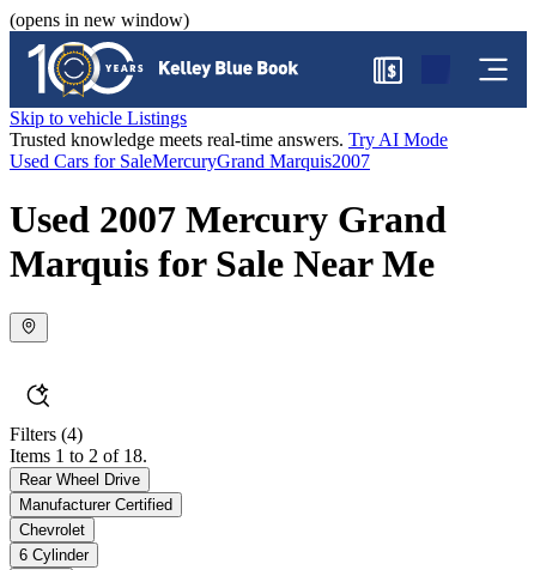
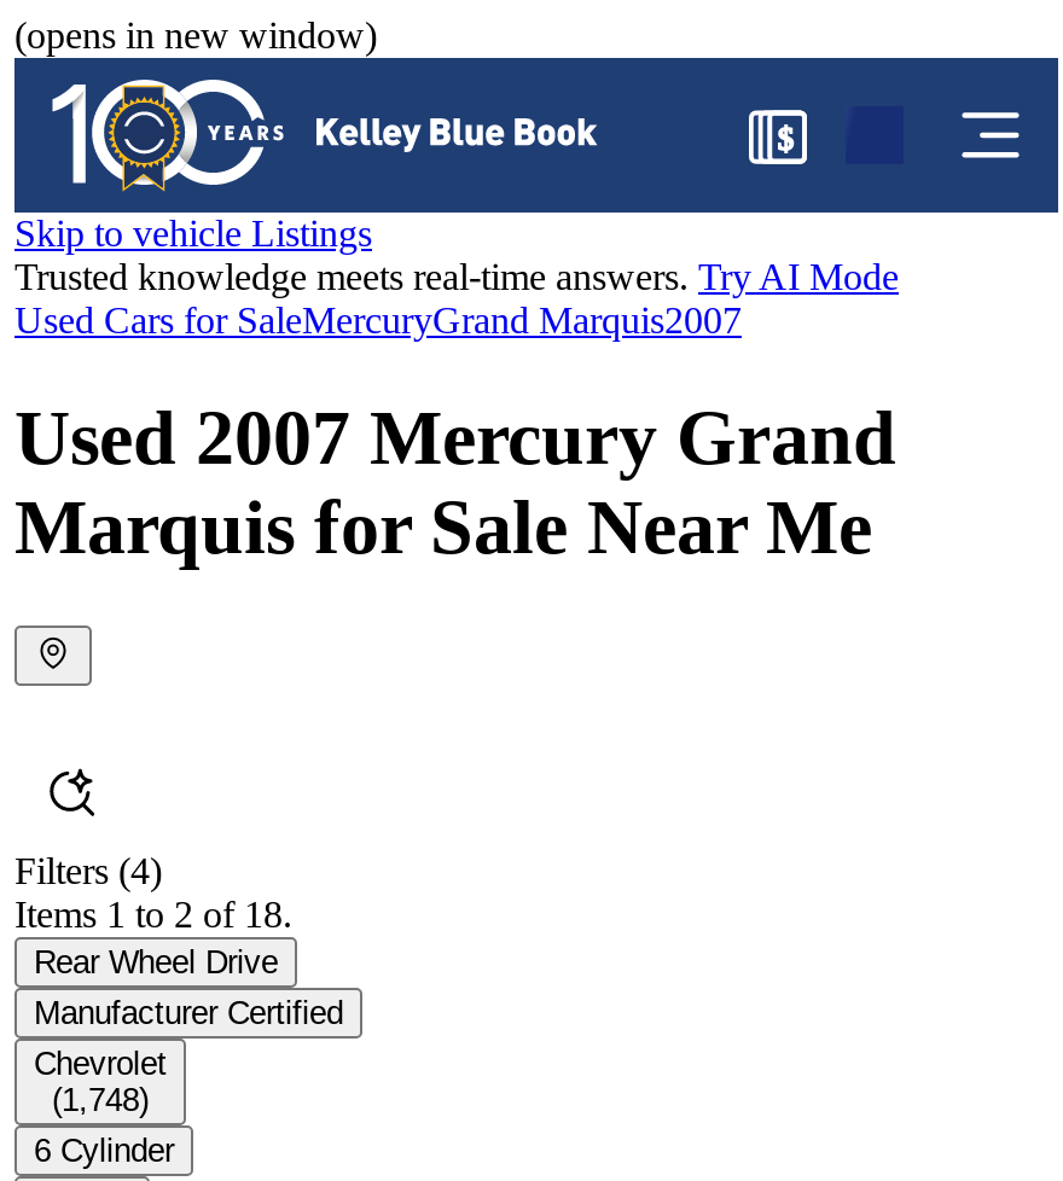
+ (1,748)
